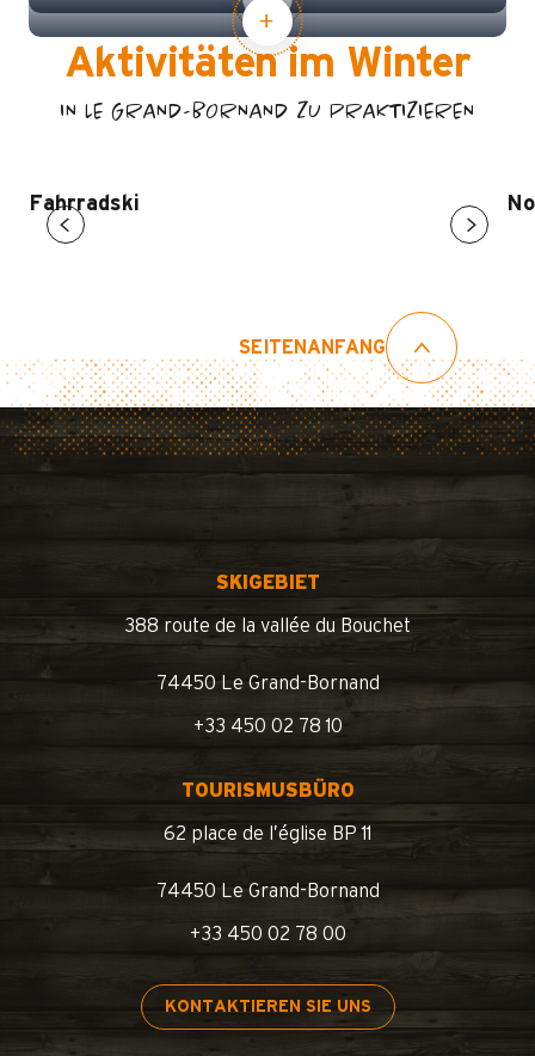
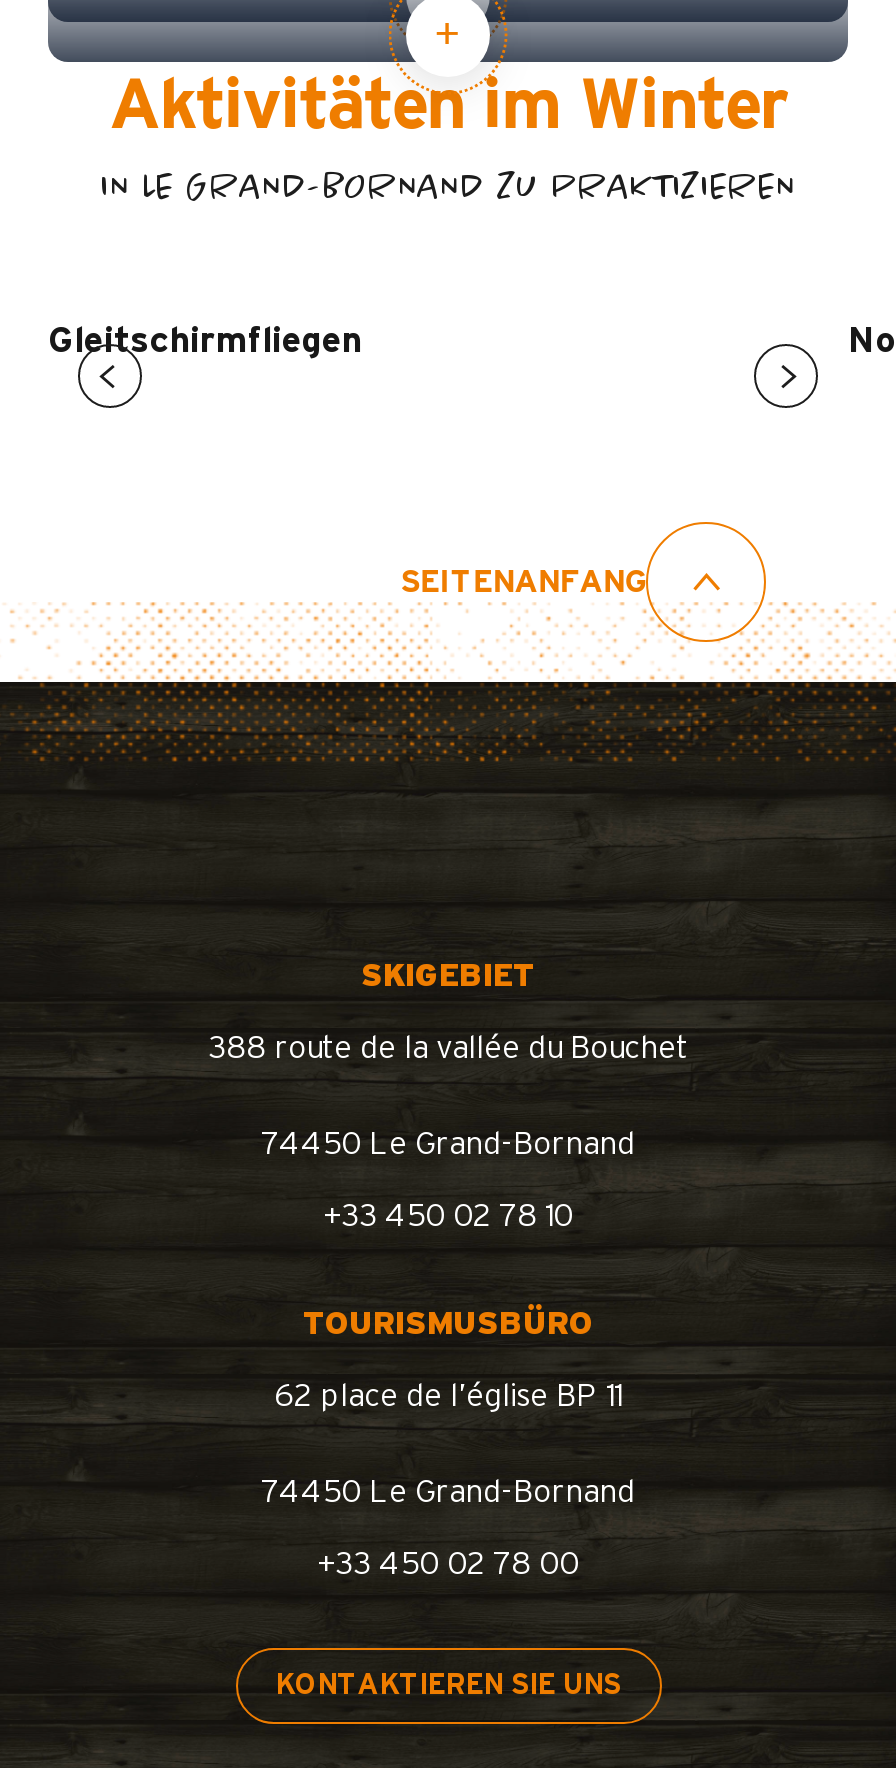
- Fahrradski
+ Gleitschirmfliegen
